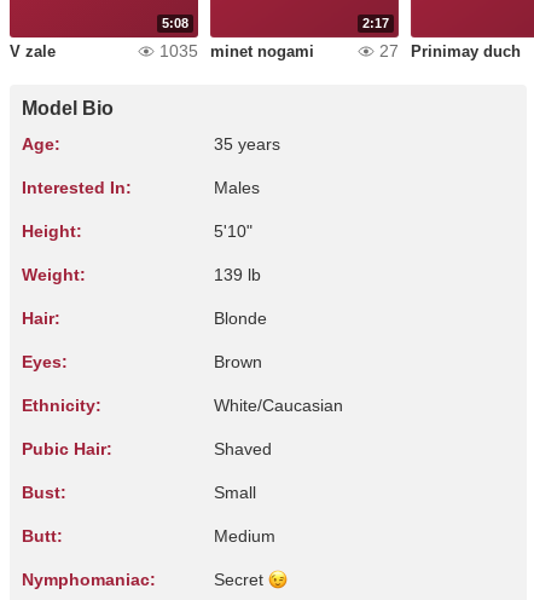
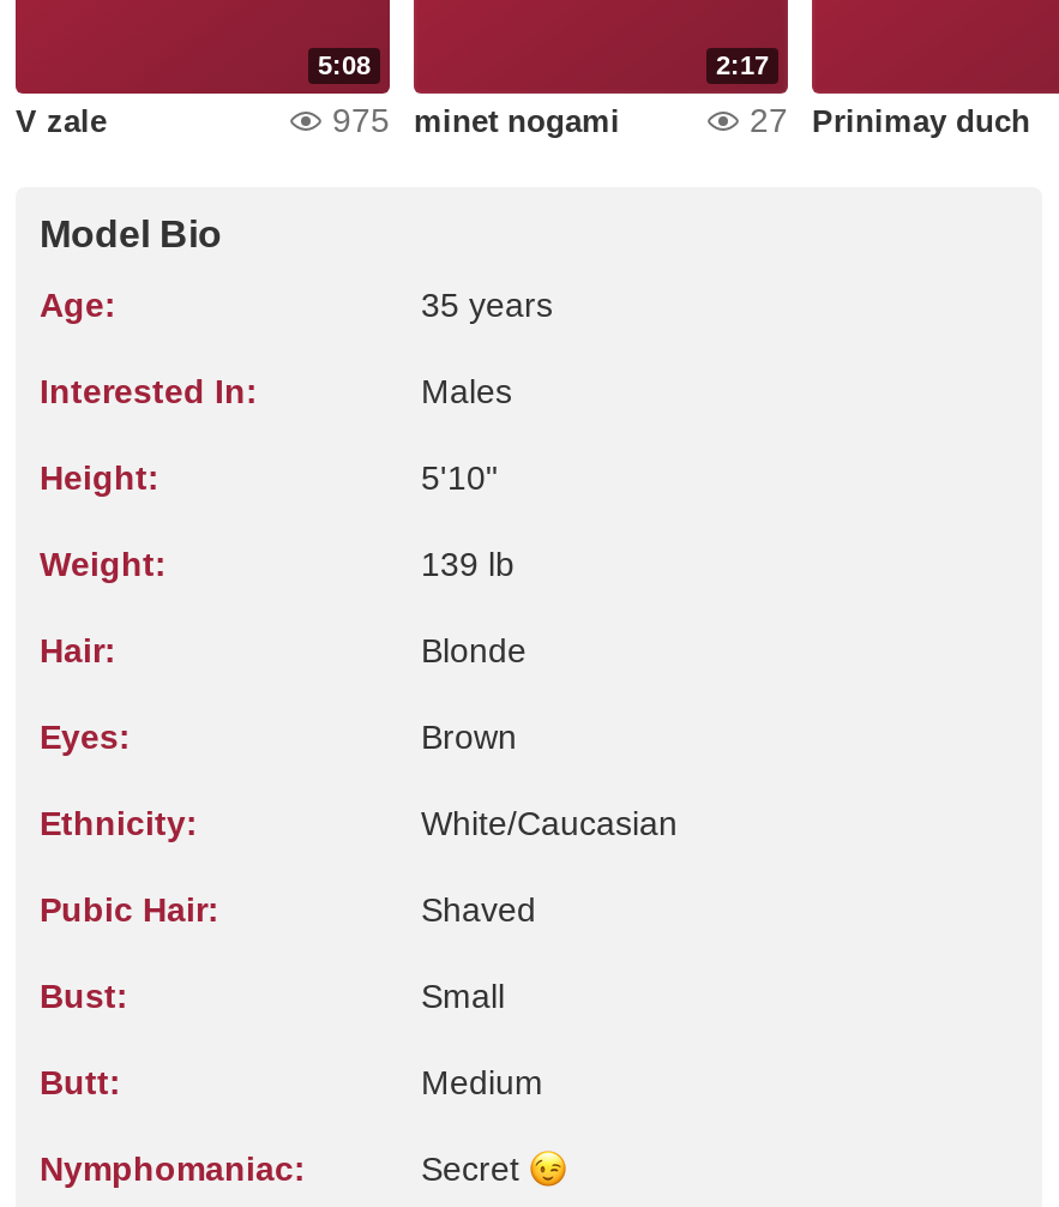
- 1035 minet nogami
+ 975 minet nogami
